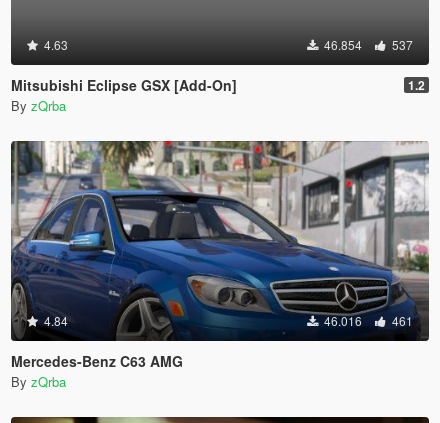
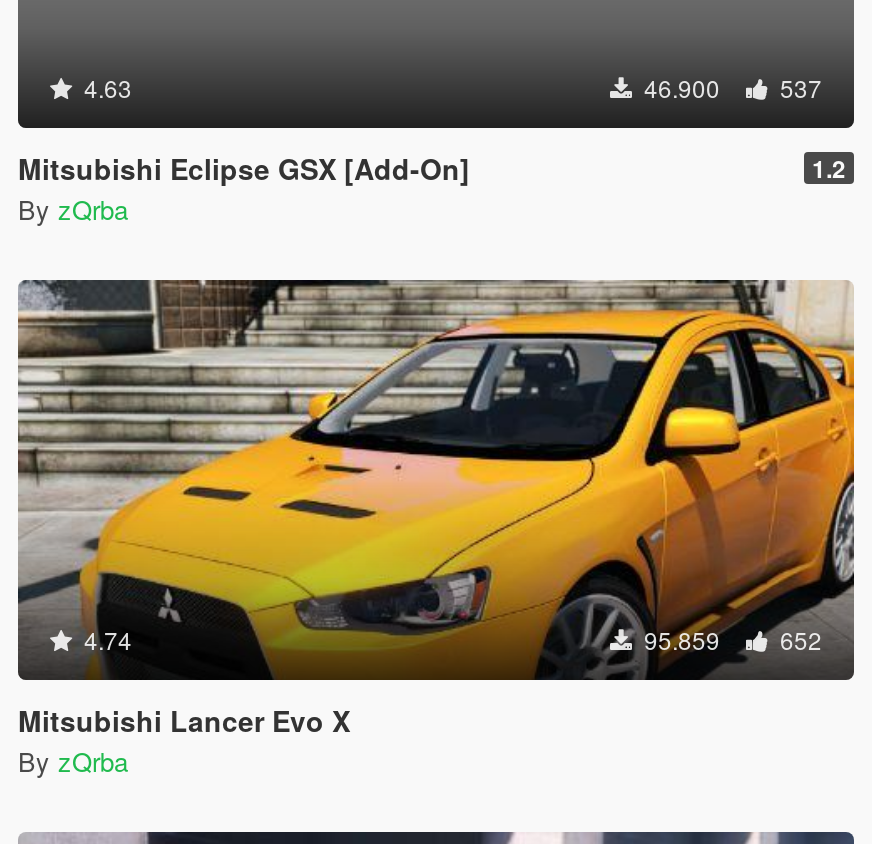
- 46.854 537
+ 46.900 537

- [image]
- 4.84
- 46.016
- 461
+ [image]
+ 4.74
+ 95.859
+ 652

- Mercedes-Benz C63 AMG
+ Mitsubishi Lancer Evo X
